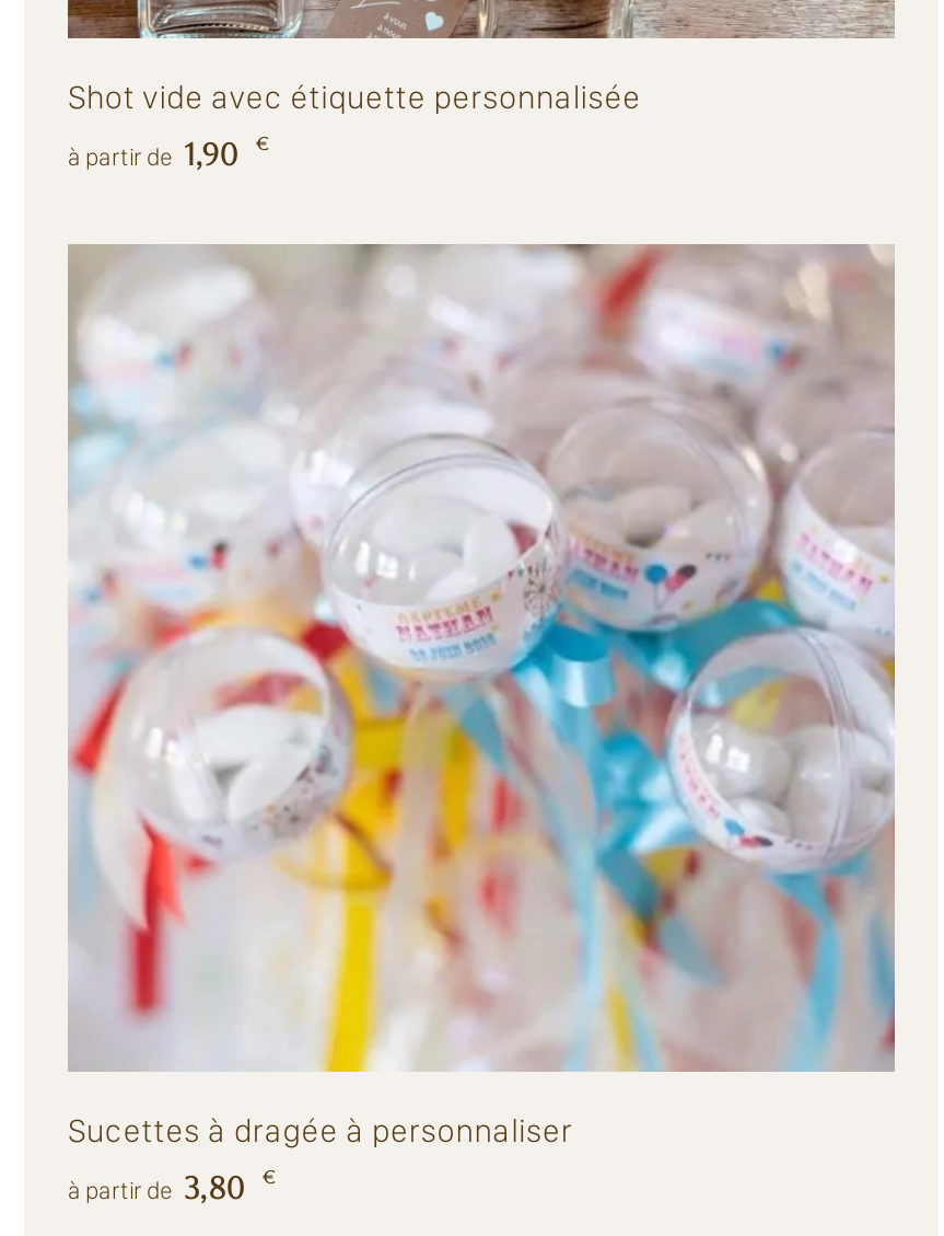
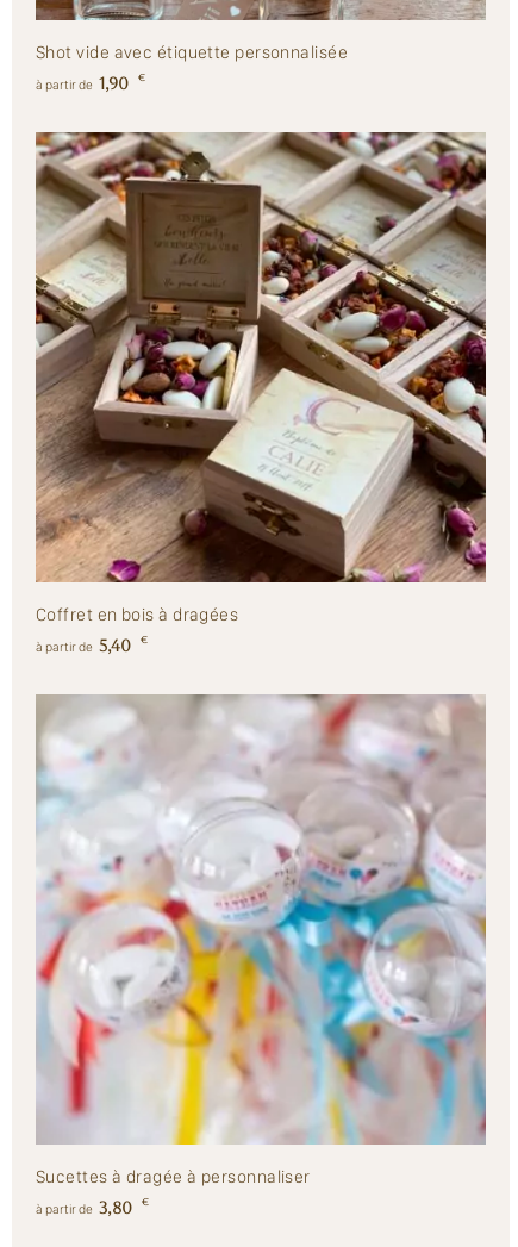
+ [image]
+ Coffret en bois à dragées
+ à partir de 5,40 €
